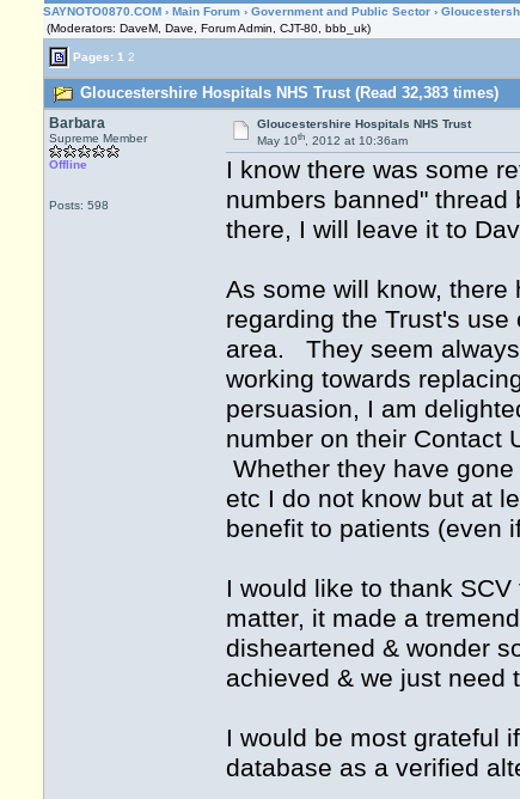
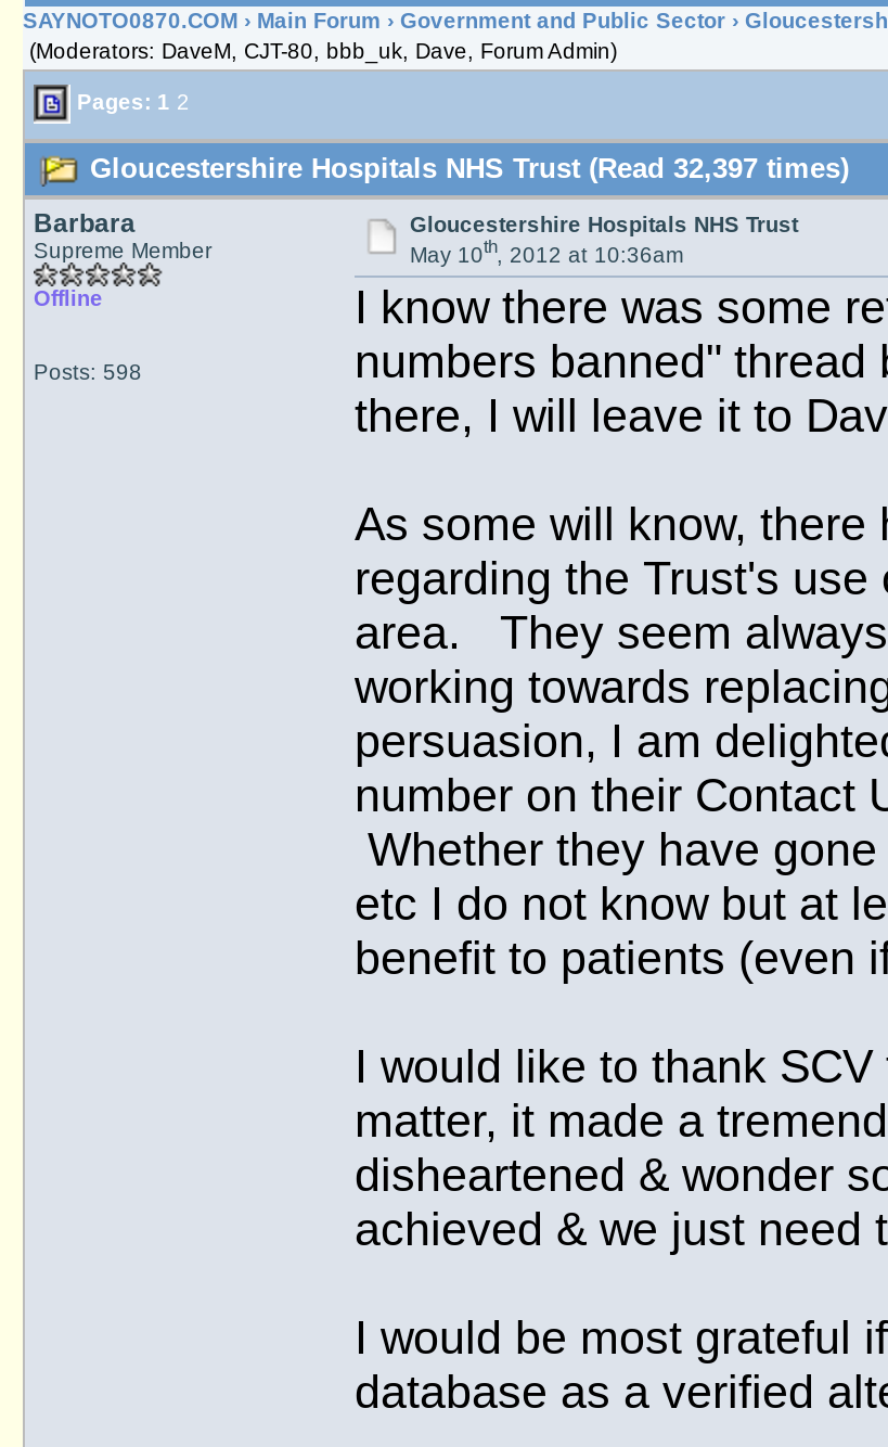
- (Moderators: DaveM, Dave, Forum Admin, CJT-80, bbb_uk)
+ (Moderators: DaveM, CJT-80, bbb_uk, Dave, Forum Admin)

- Gloucestershire Hospitals NHS Trust (Read 32,383 times)
+ Gloucestershire Hospitals NHS Trust (Read 32,397 times)
